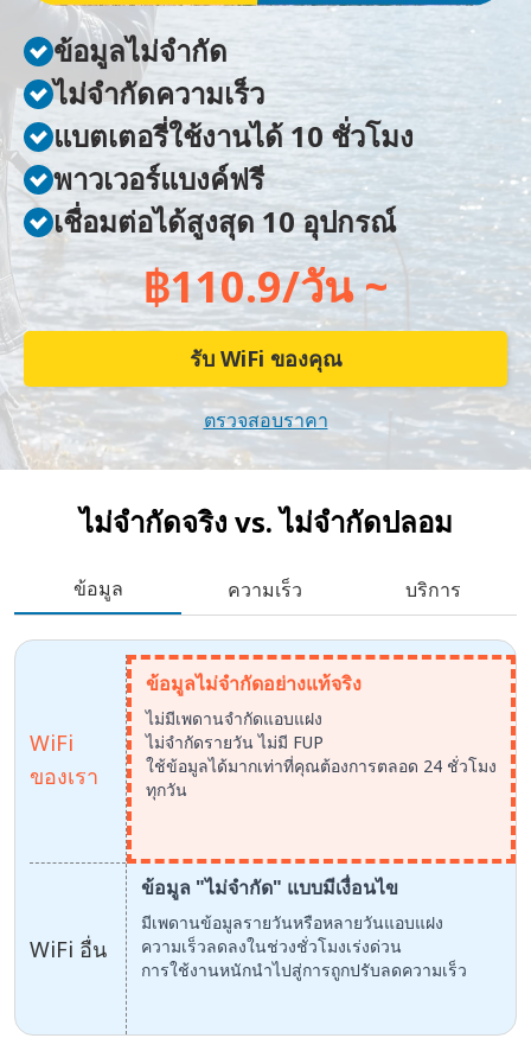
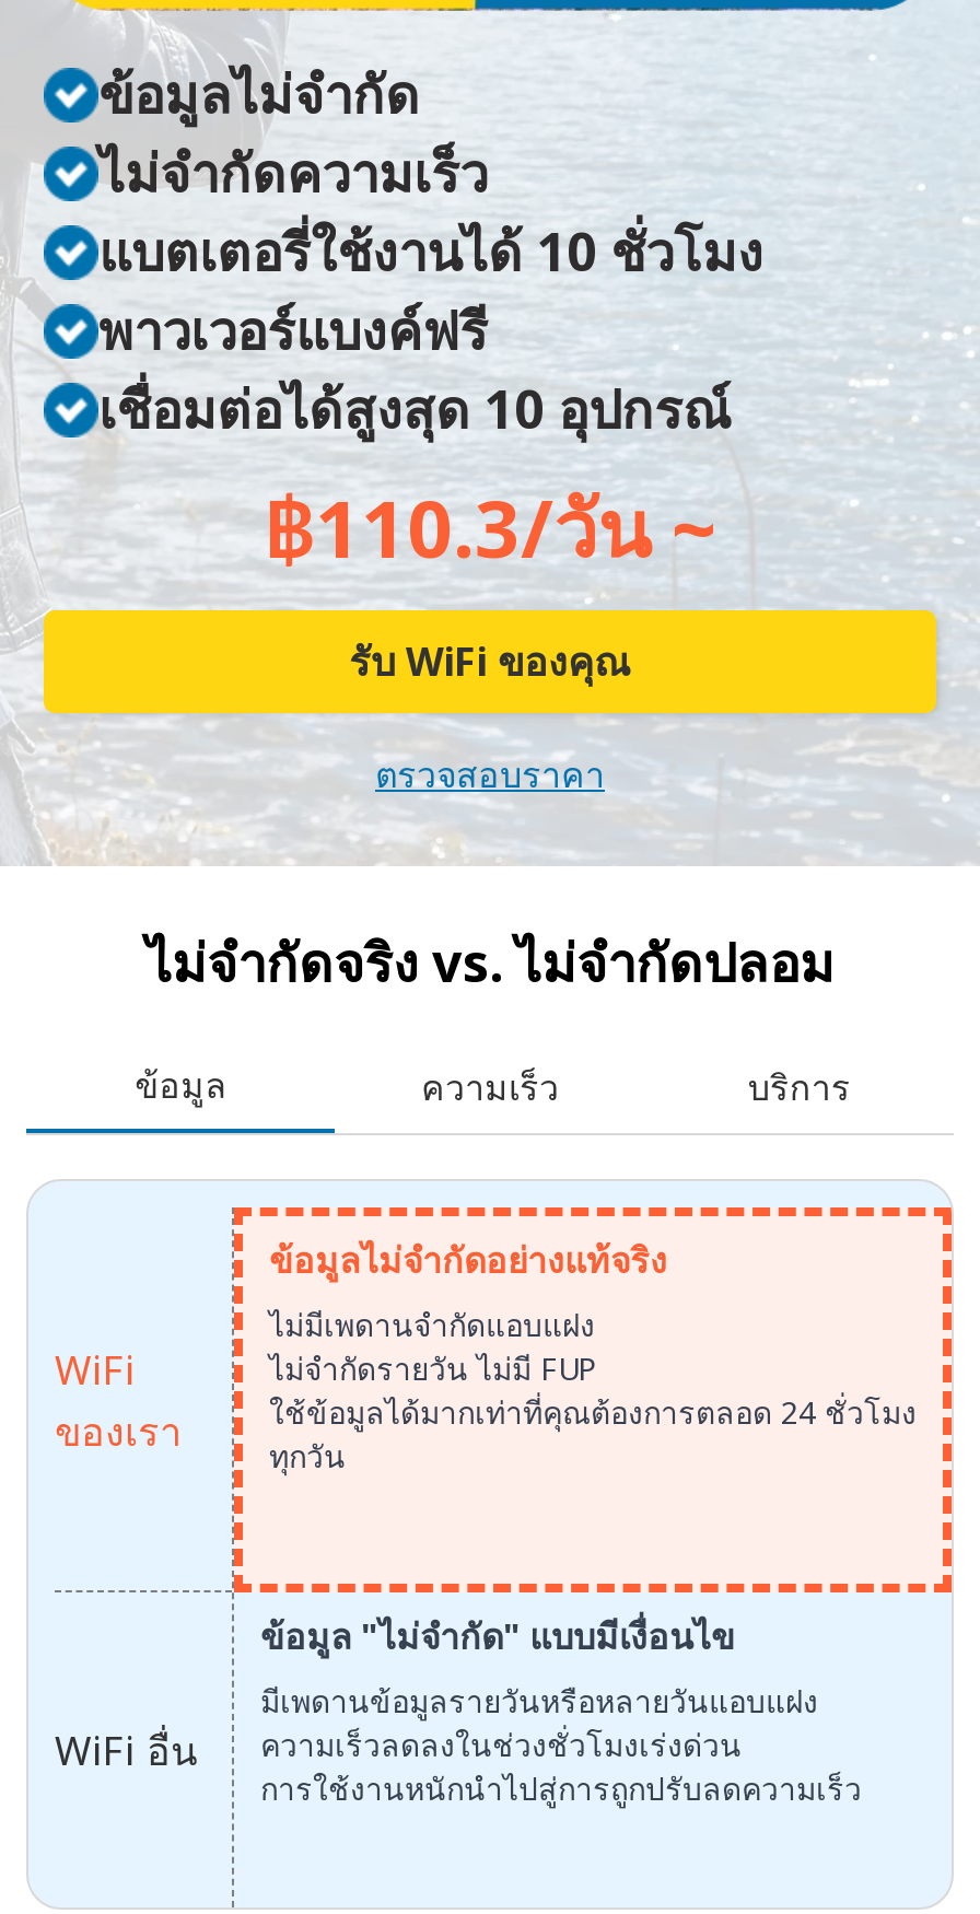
- ฿110.9/วัน ~
+ ฿110.3/วัน ~
